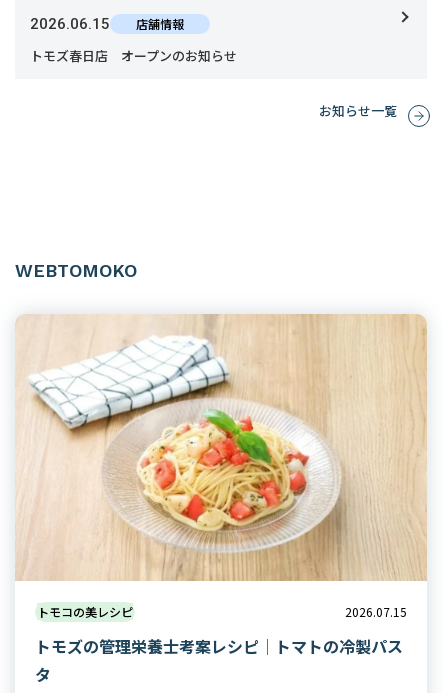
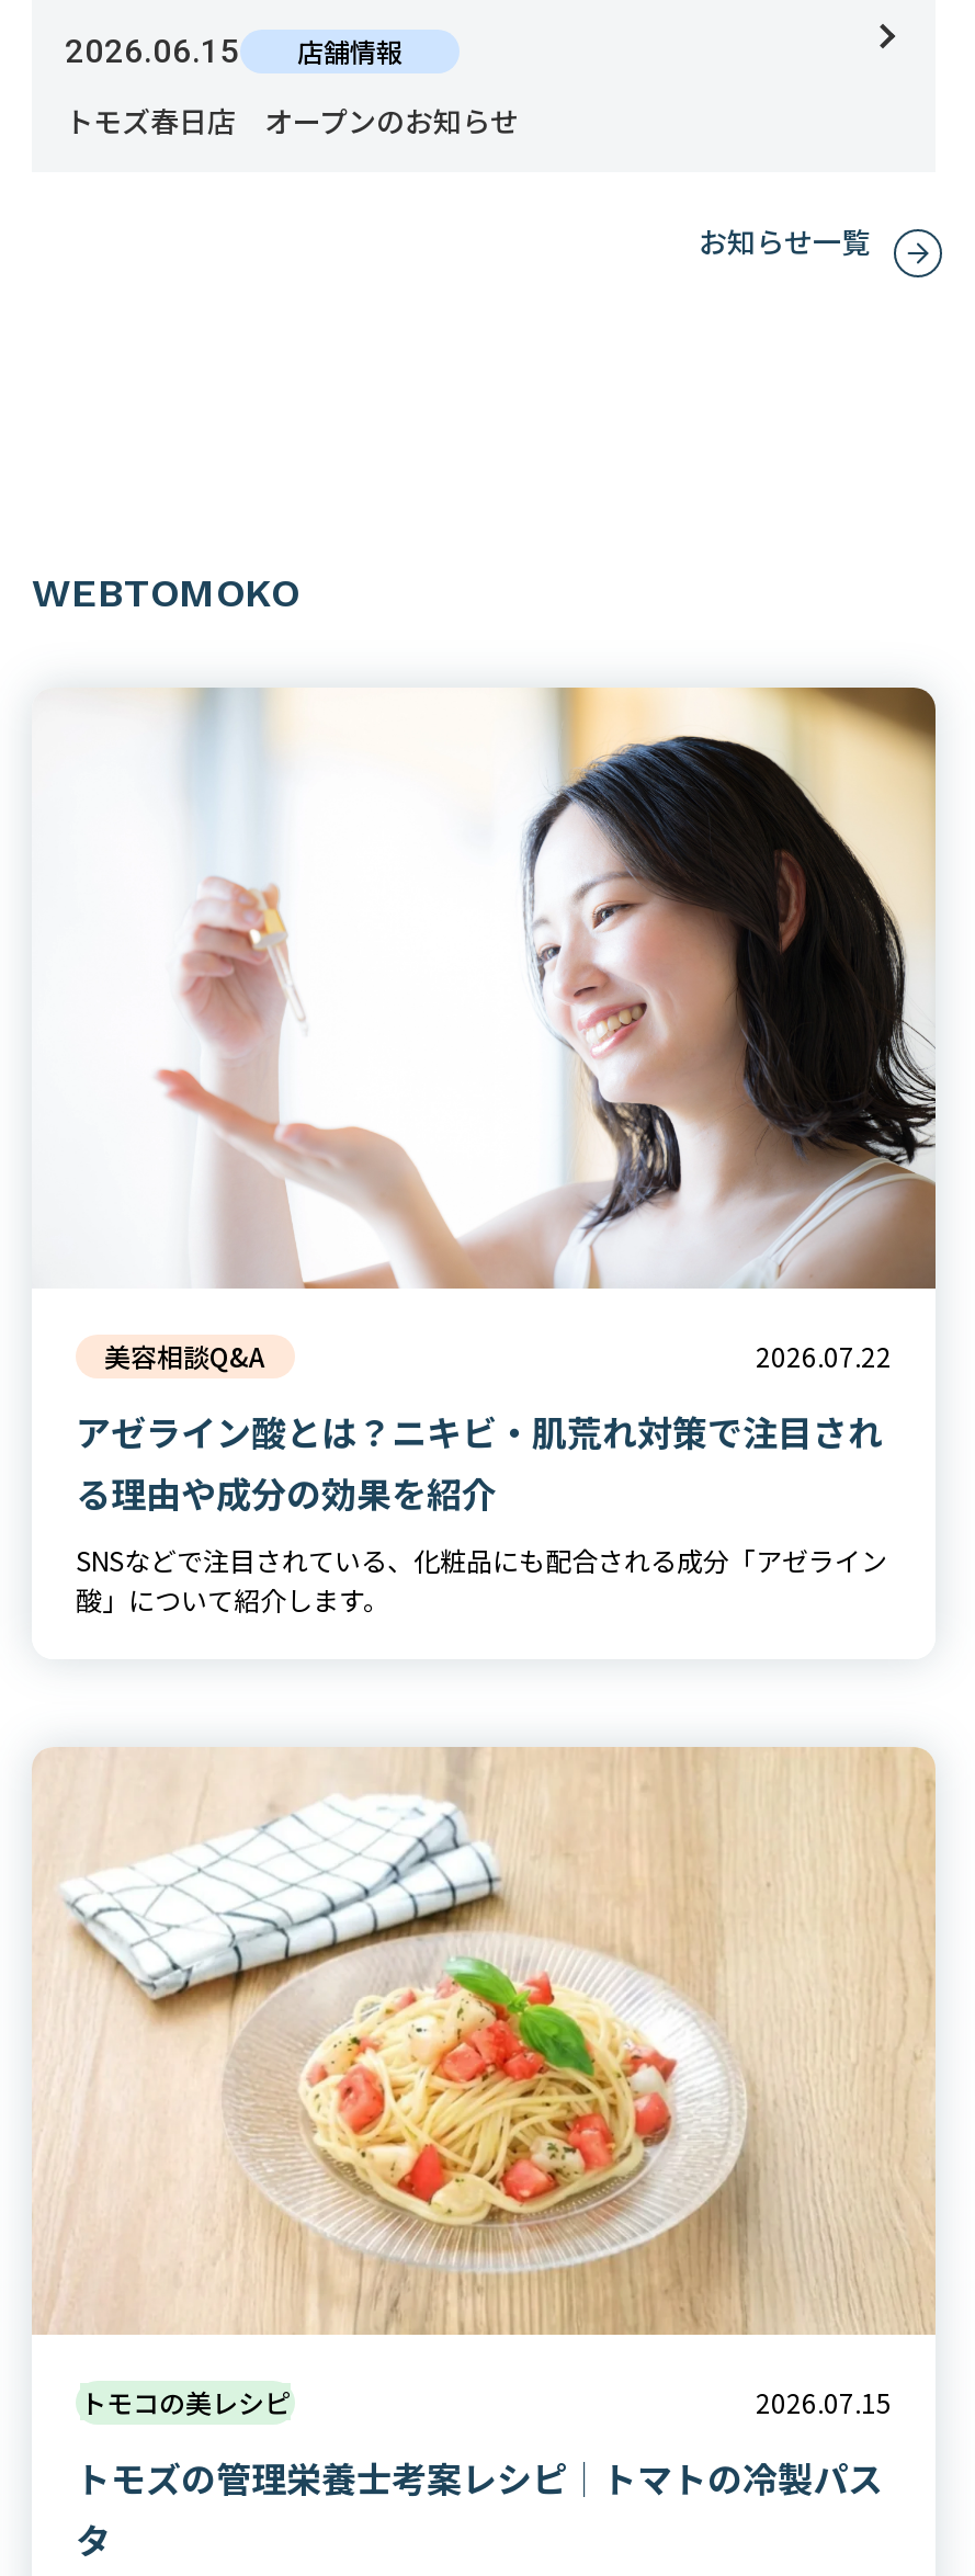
+ [image]
+ 美容相談Q&A
+ 2026.07.22
+ アゼライン酸とは？ニキビ・肌荒れ対策で注目され
+ る理由や成分の効果を紹介
+ SNSなどで注目されている、化粧品にも配合される成分「アゼライン
+ 酸」について紹介します。
